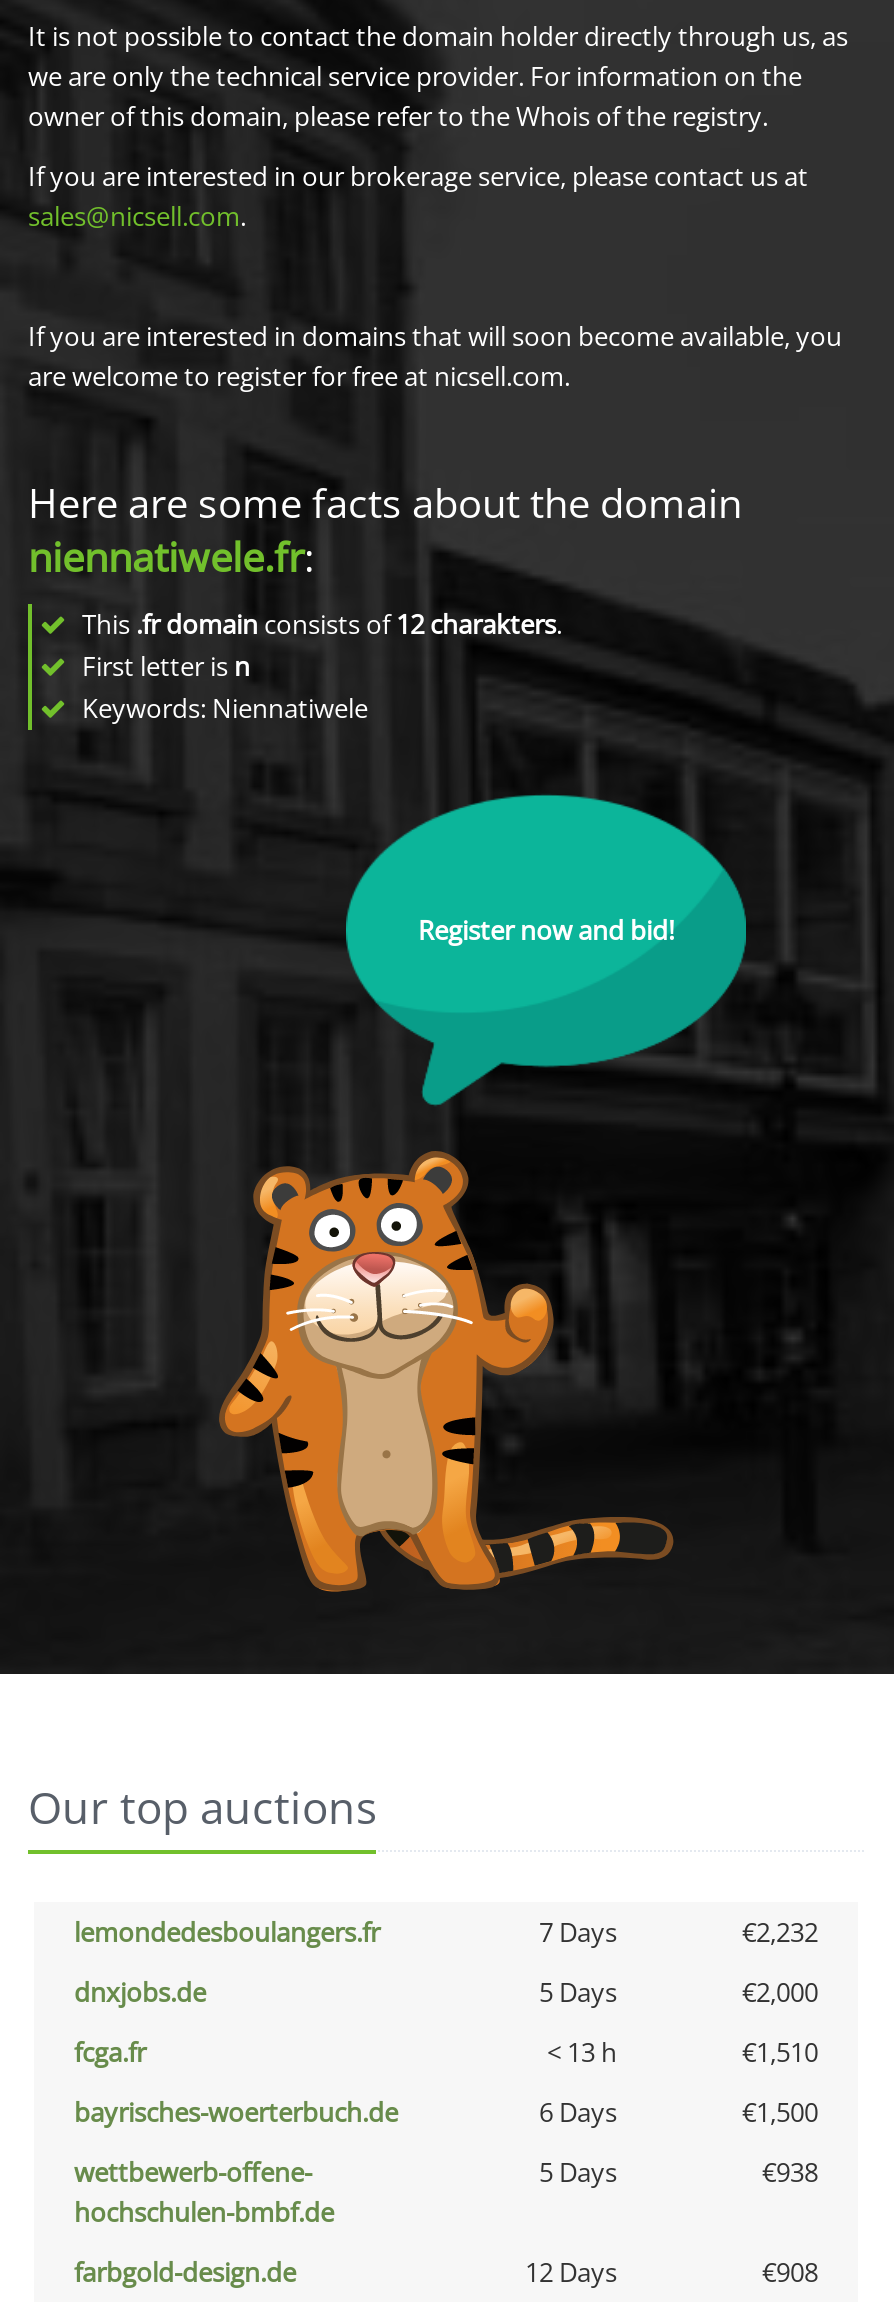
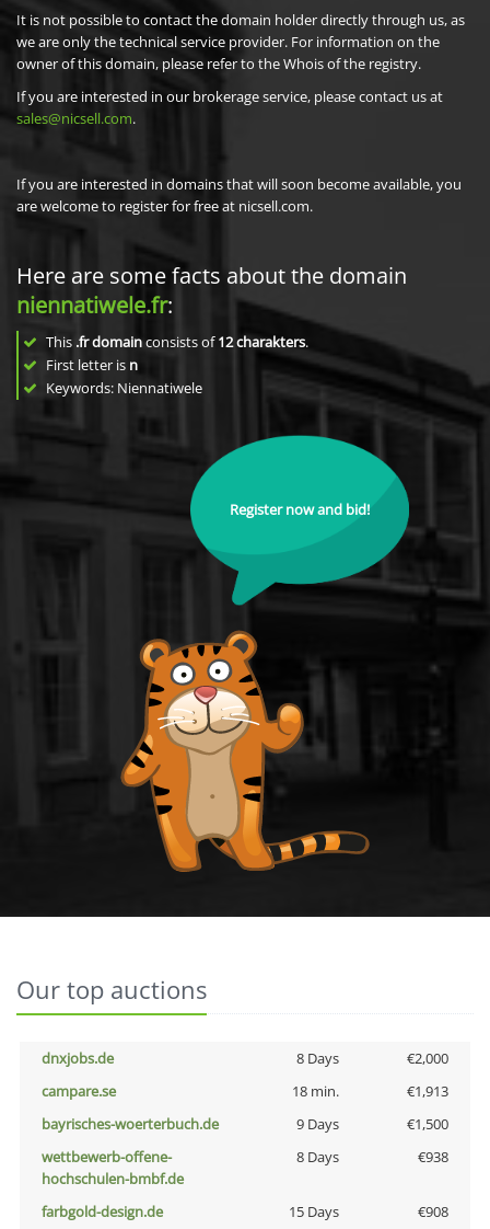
- lemondedesboulangers.fr
- 7 Days
- €2,232

- 5 Days
+ 8 Days

- fcga.fr
- < 13 h
- €1,510
+ campare.se
+ 18 min.
+ €1,913

- 6 Days
+ 9 Days

- 5 Days
+ 8 Days

- 12 Days
+ 15 Days
